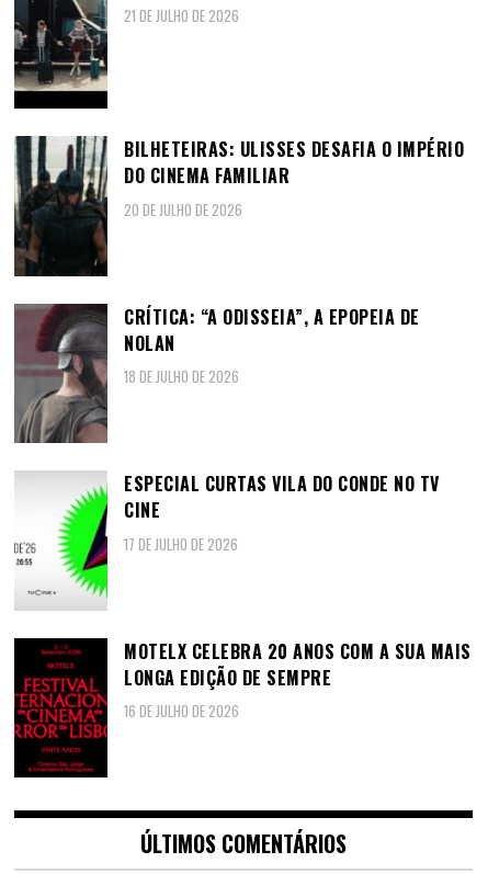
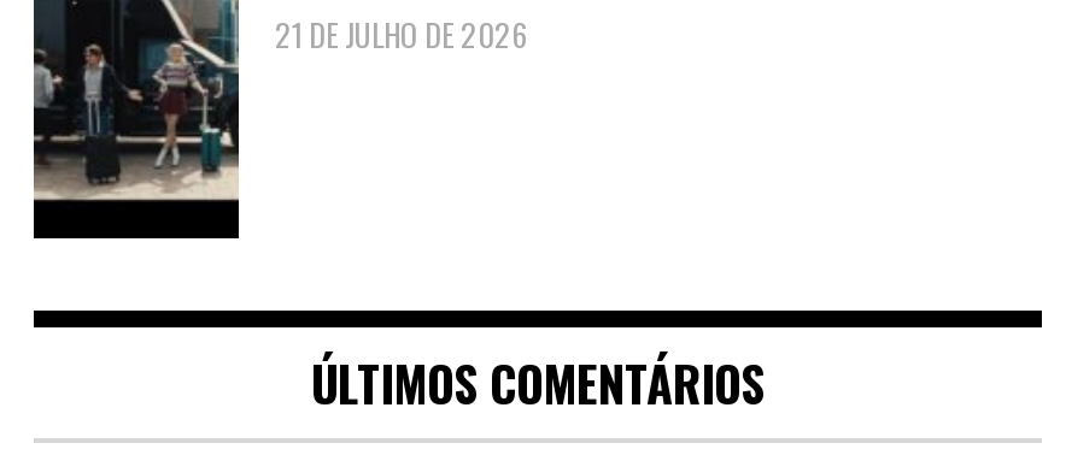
- [image]
- BILHETEIRAS: ULISSES DESAFIA O IMPÉRIO
- DO CINEMA FAMILIAR
- 20 DE JULHO DE 2026

- [image]
- CRÍTICA: “A ODISSEIA”, A EPOPEIA DE
- NOLAN
- 18 DE JULHO DE 2026

- [image]
- ESPECIAL CURTAS VILA DO CONDE NO TV
- CINE
- 17 DE JULHO DE 2026

- [image]
- MOTELX CELEBRA 20 ANOS COM A SUA MAIS
- LONGA EDIÇÃO DE SEMPRE
- 16 DE JULHO DE 2026
